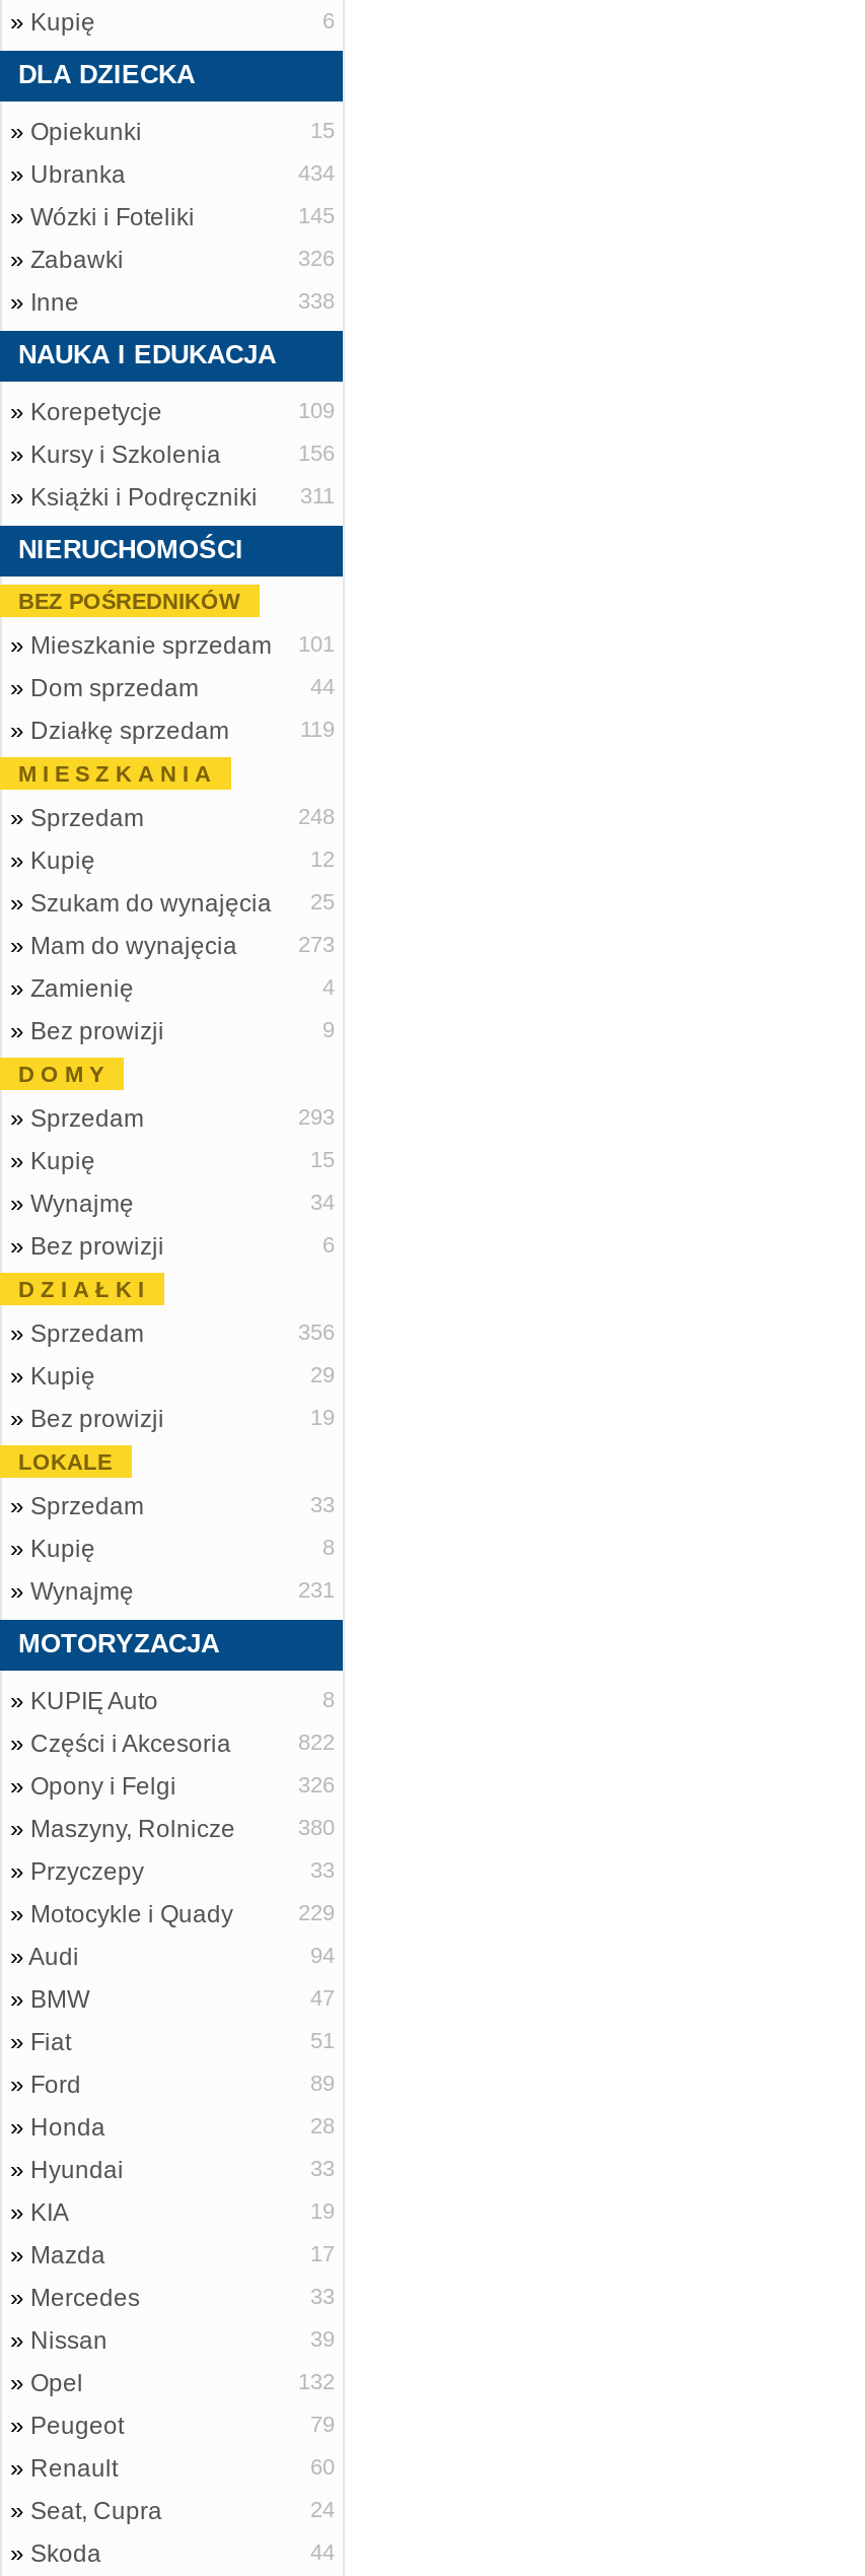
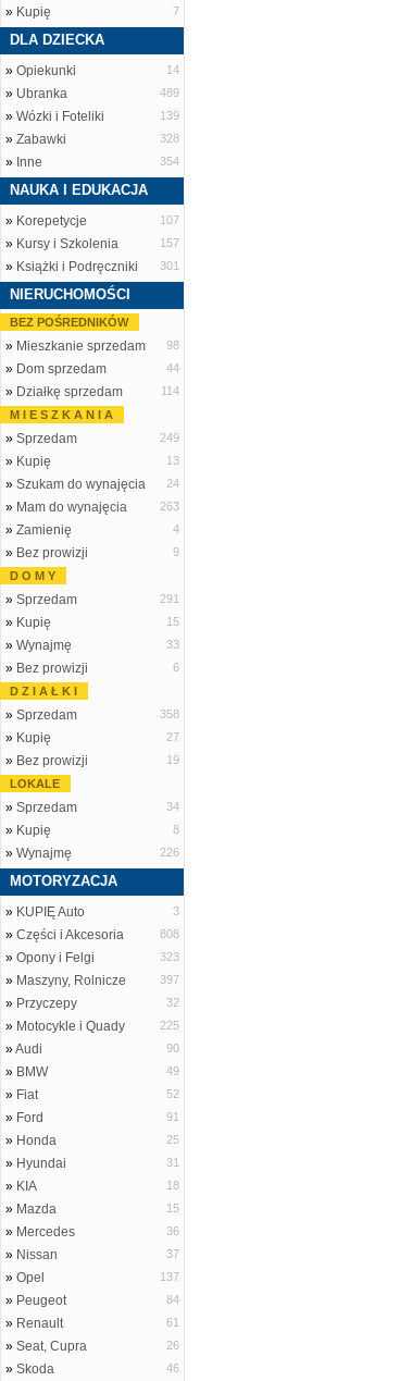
- 6
+ 7

- 15
+ 14

- 434
+ 489

- 145
+ 139

- 326
+ 328

- 338
+ 354

- 109
+ 107

- 156
+ 157

- » Książki i Podręczniki 311
+ » Książki i Podręczniki 301

- » Mieszkanie sprzedam 101
+ » Mieszkanie sprzedam 98

- 119
+ 114

- 248
+ 249

- 12
+ 13

- » Szukam do wynajęcia 25
+ » Szukam do wynajęcia 24

- 273
+ 263

- 293
+ 291

- 34
+ 33

- 356
+ 358

- 29
+ 27

- 33
+ 34

- 231
+ 226

- 8
+ 3

- 822
+ 808

- 326
+ 323

- 380
+ 397

- 33
+ 32

- 229
+ 225

- 94
+ 90

- 47
+ 49

- 51
+ 52

- 89
+ 91

- 28
+ 25

- 33
+ 31

- 19
+ 18

- 17
+ 15

- 33
+ 36

- 39
+ 37

- 132
+ 137

- 79
+ 84

- 60
+ 61

- 24
+ 26

- 44
+ 46
